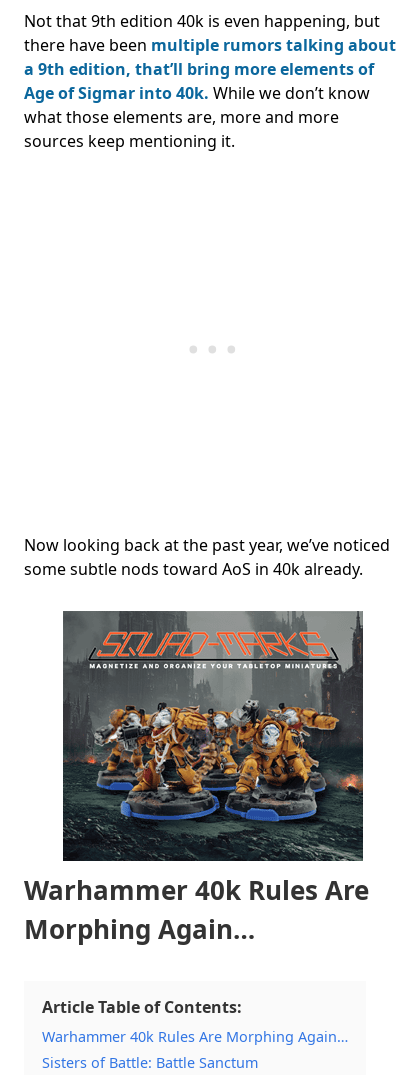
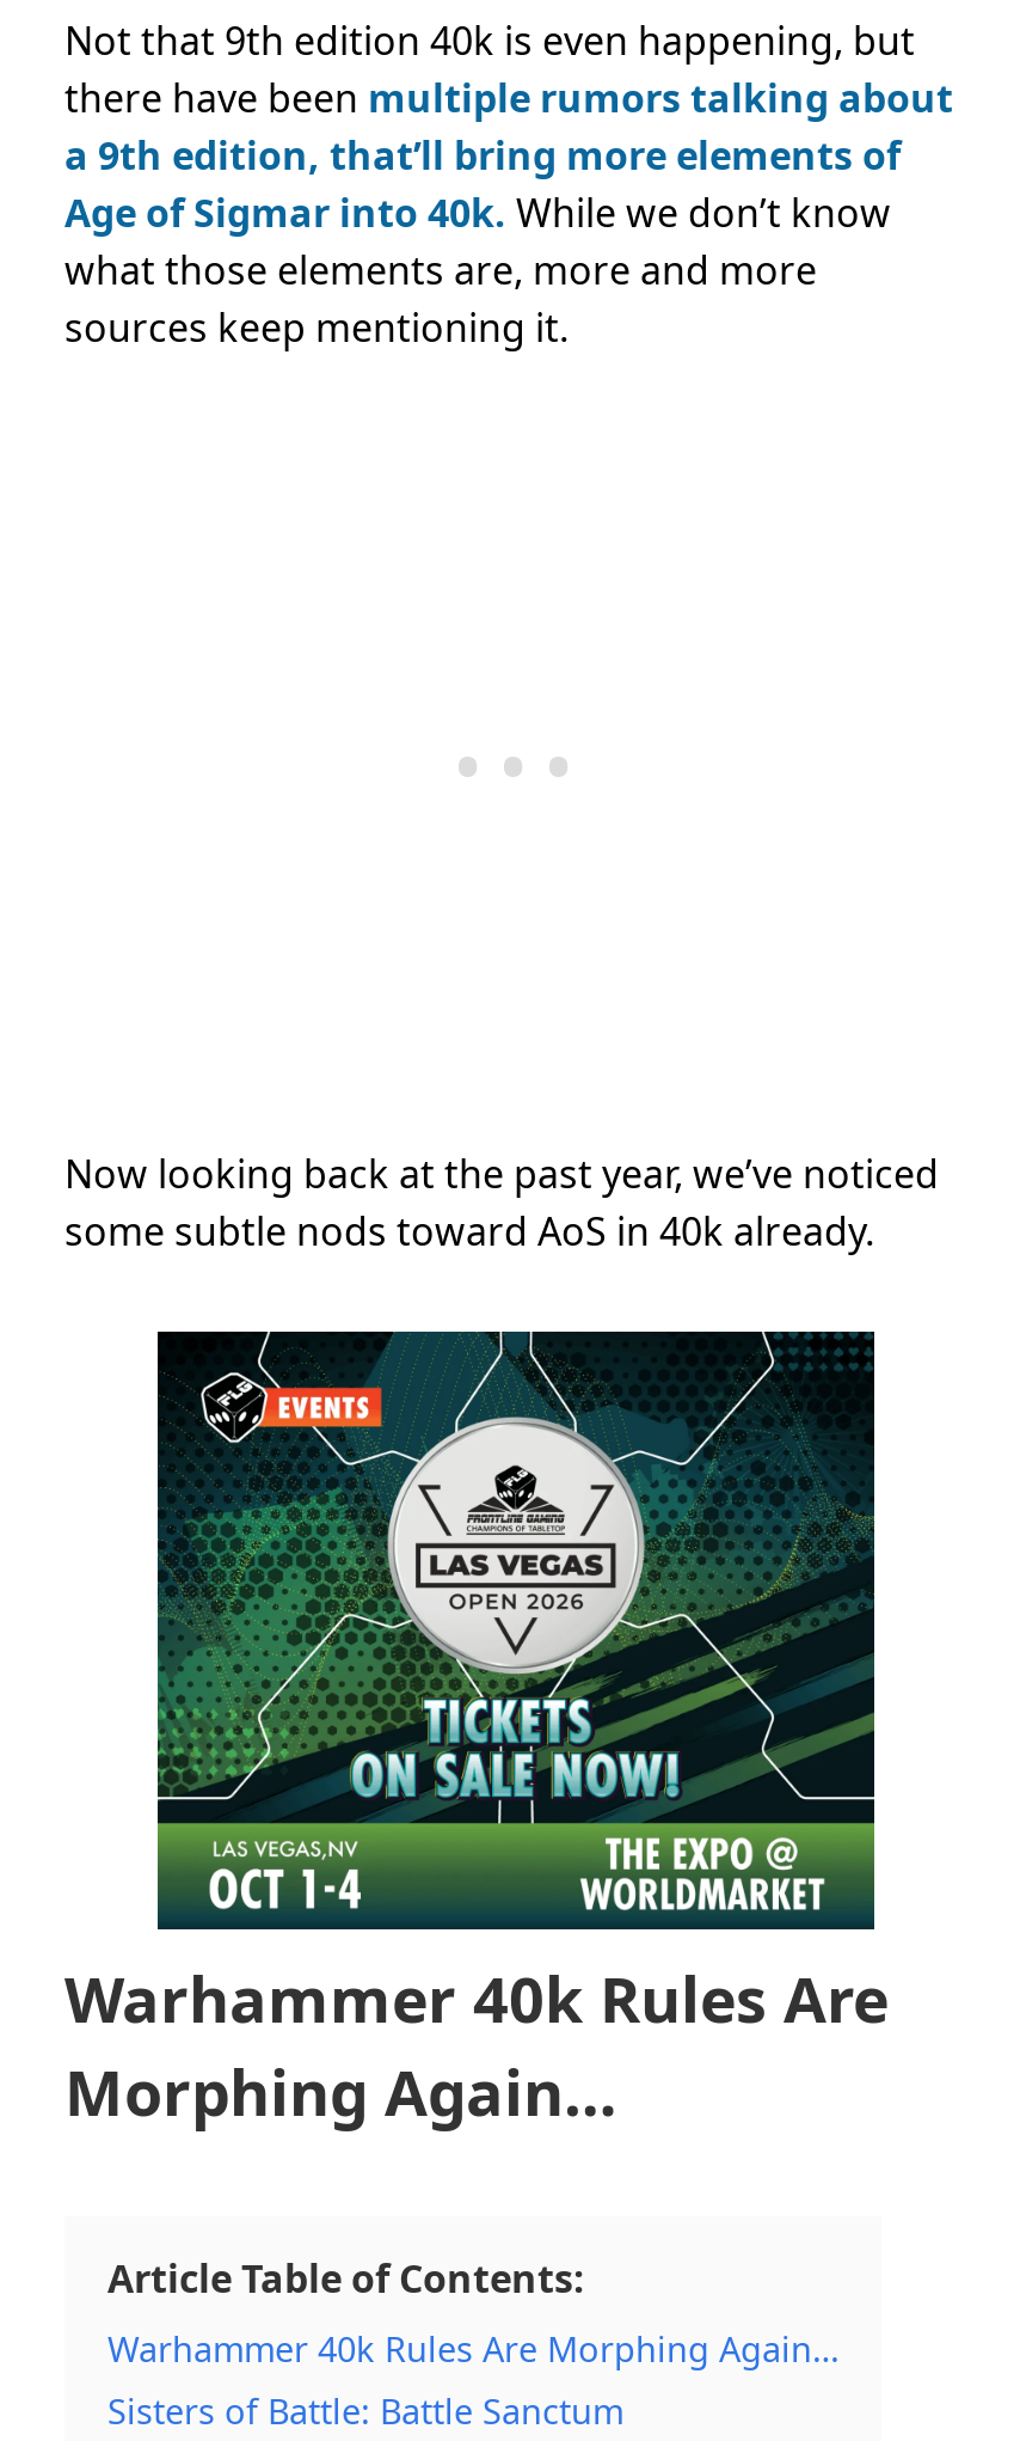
- [image]
+ [image]
